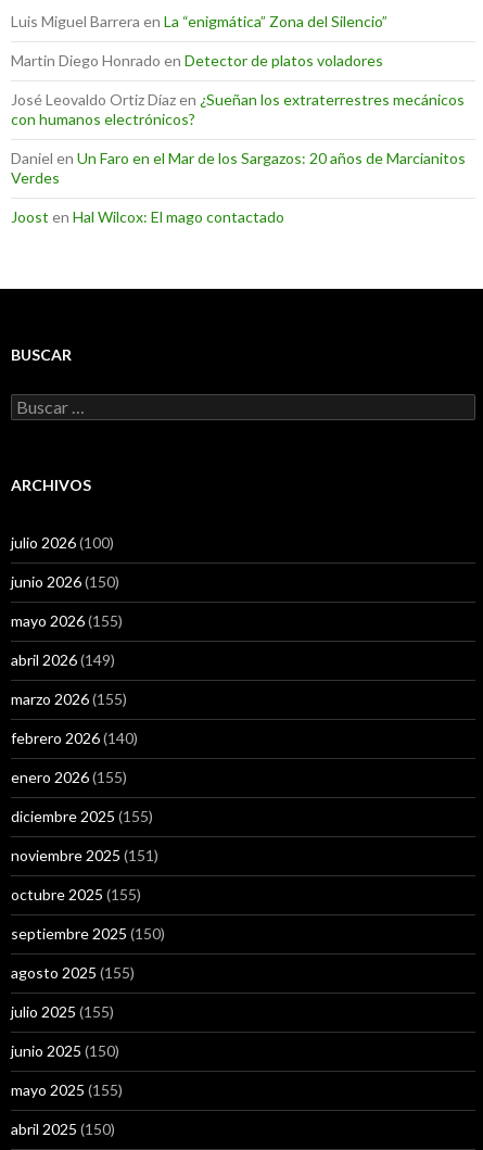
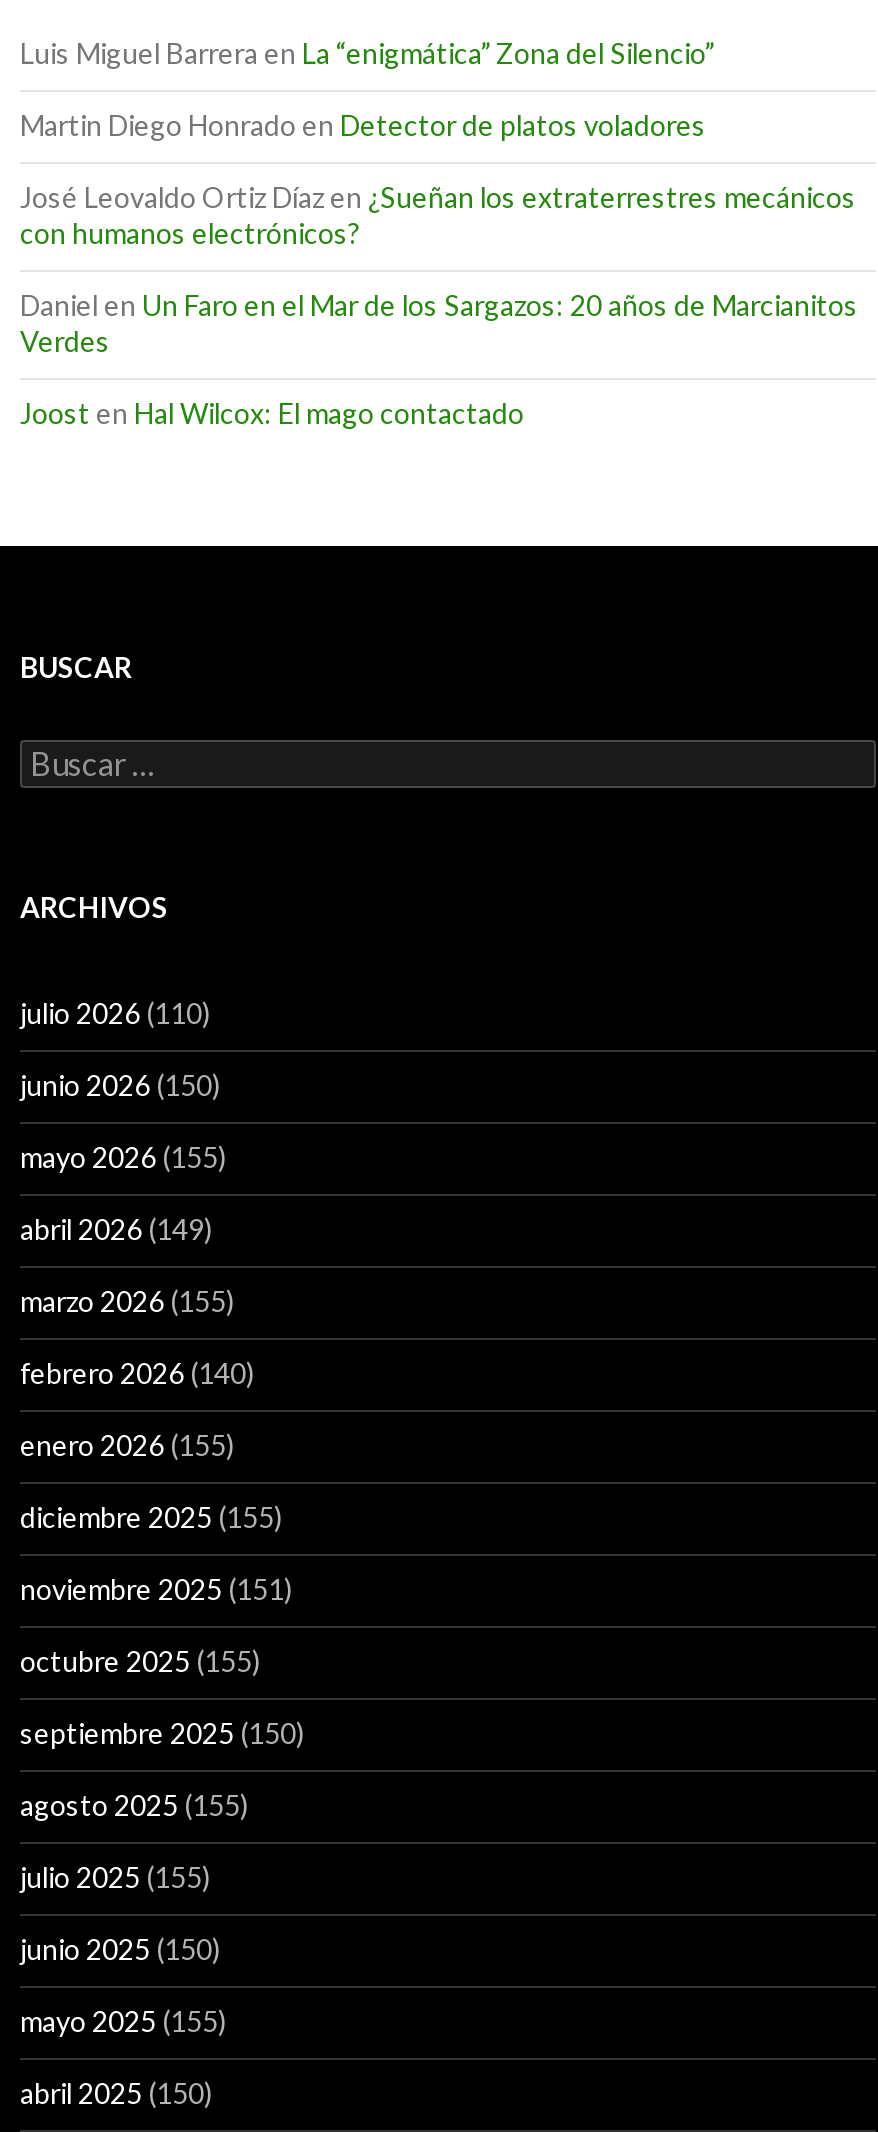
- julio 2026 (100)
+ julio 2026 (110)
